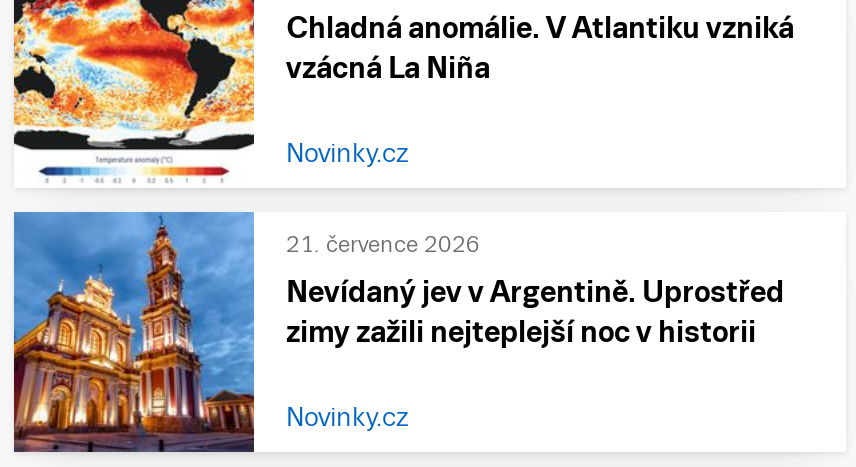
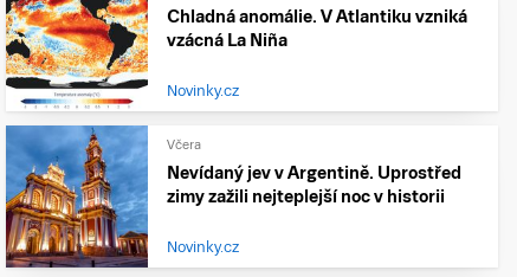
- 21. července 2026
+ Včera
